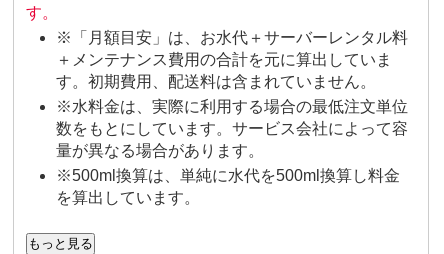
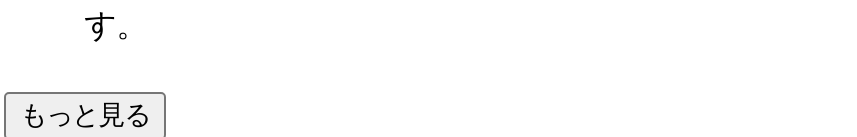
- ※「月額目安」は、お水代＋サーバーレンタル料
- ＋メンテナンス費用の合計を元に算出していま
- す。初期費用、配送料は含まれていません。
- ※水料金は、実際に利用する場合の最低注文単位
- 数をもとにしています。サービス会社によって容
- 量が異なる場合があります。
- ※500ml換算は、単純に水代を500ml換算し料金
- を算出しています。
